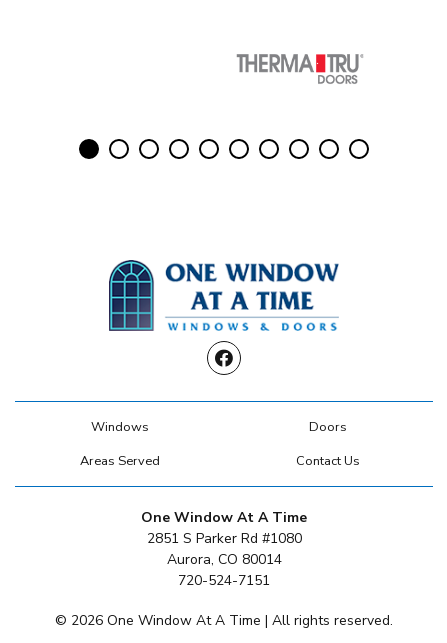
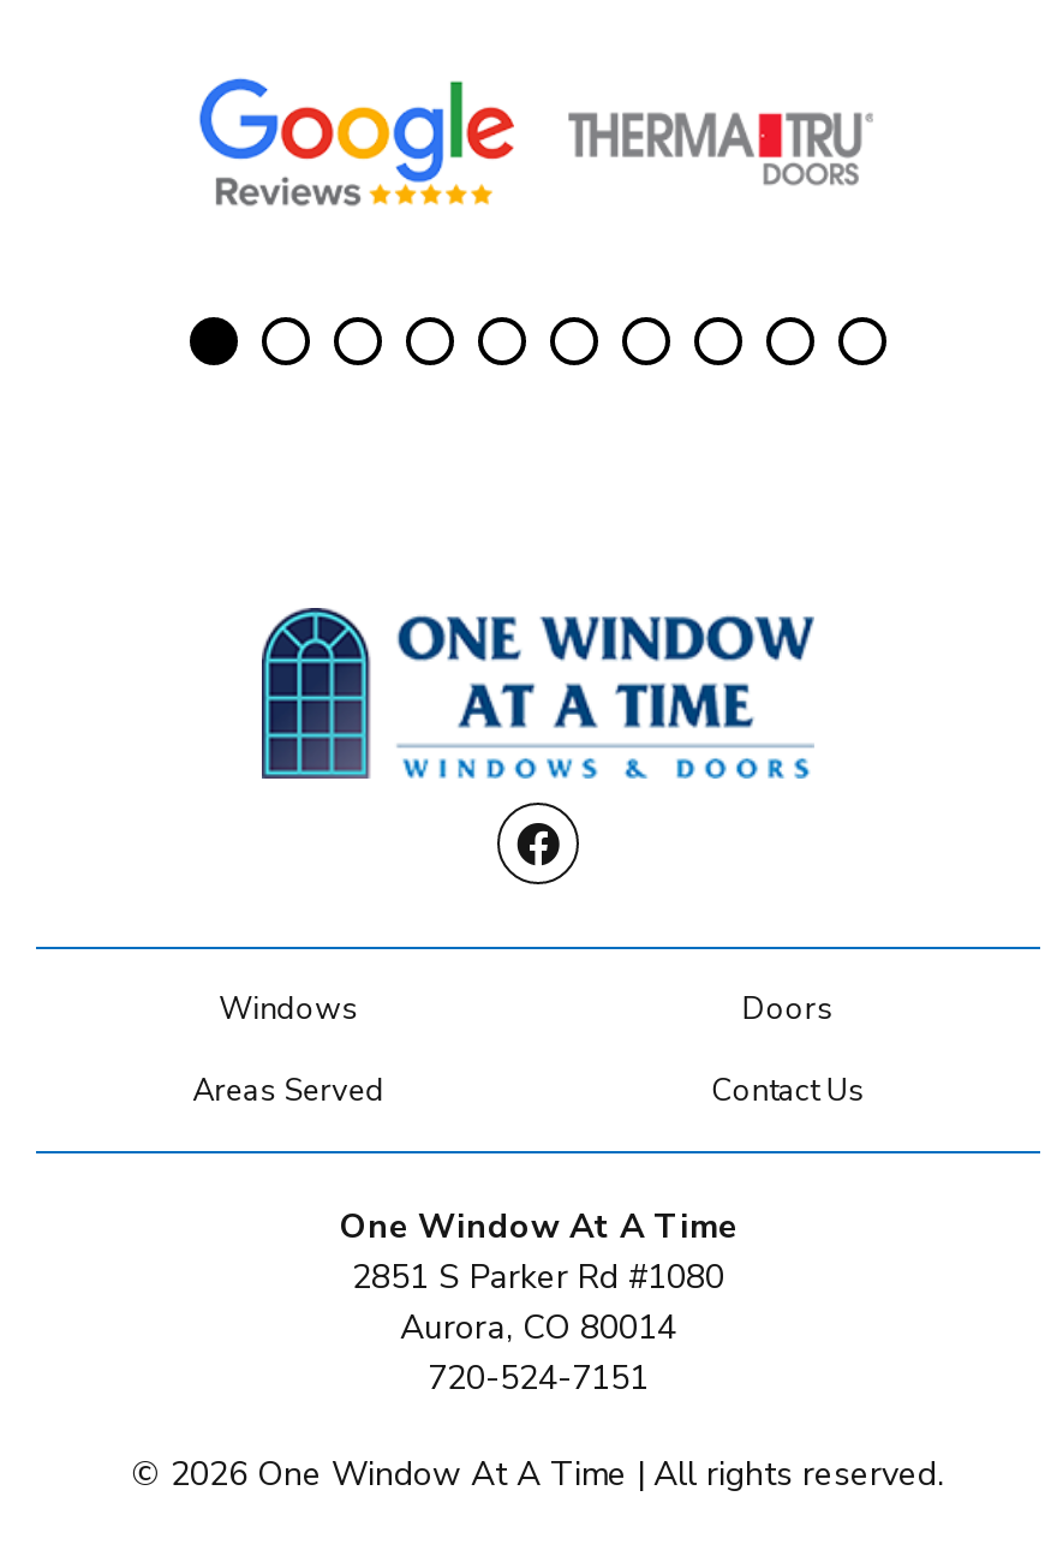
+ [image]
